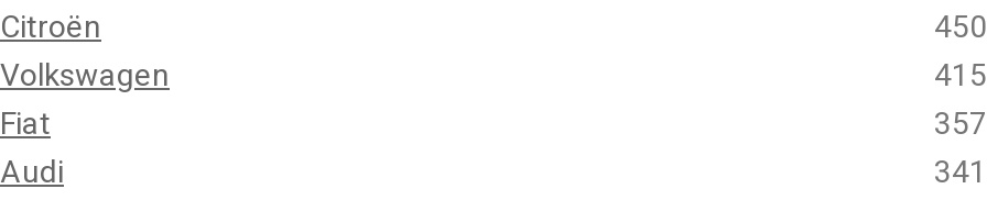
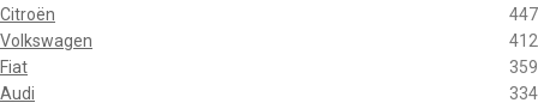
- 450
+ 447

- 415
+ 412

- 357
+ 359

- 341
+ 334
